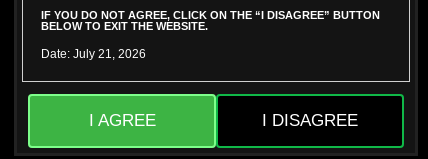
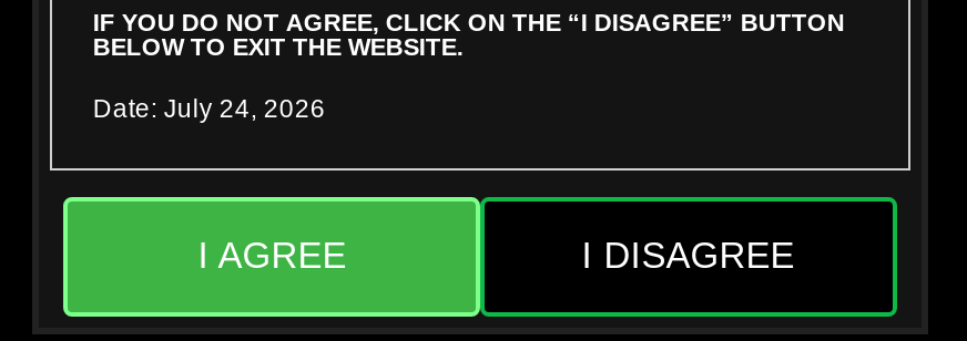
- Date: July 21, 2026
+ Date: July 24, 2026
